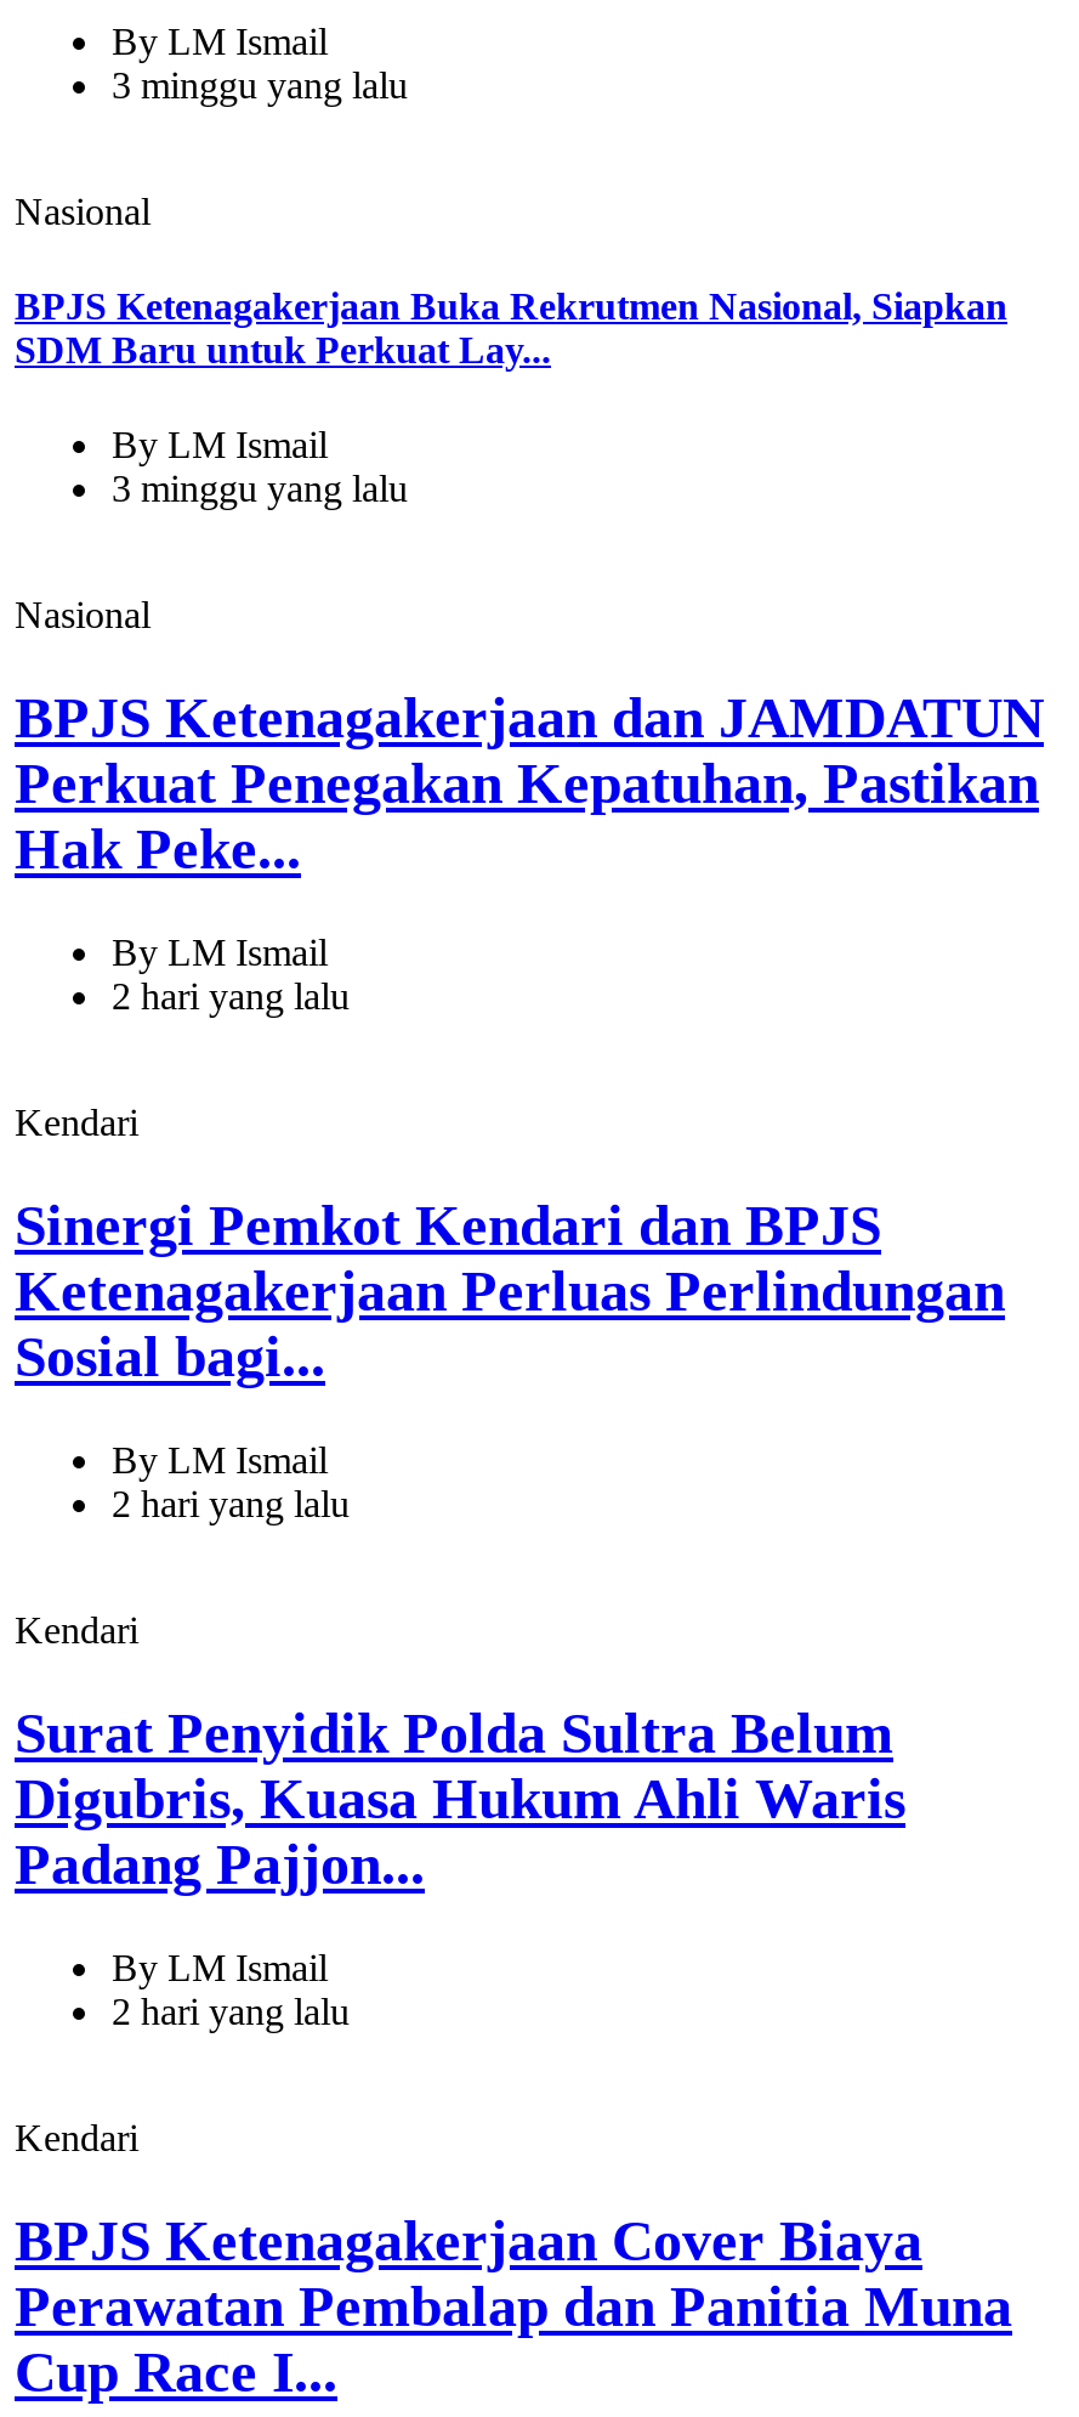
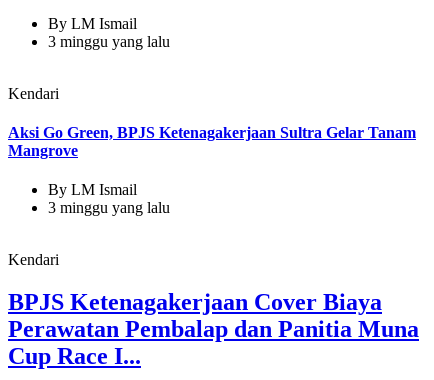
- Nasional
+ Kendari

- BPJS Ketenagakerjaan Buka Rekrutmen Nasional, Siapkan
- SDM Baru untuk Perkuat Lay...
+ Aksi Go Green, BPJS Ketenagakerjaan Sultra Gelar Tanam
+ Mangrove

- Nasional
- BPJS Ketenagakerjaan dan JAMDATUN
- Perkuat Penegakan Kepatuhan, Pastikan
- Hak Peke...
- By LM Ismail
- 2 hari yang lalu
- Kendari
- Sinergi Pemkot Kendari dan BPJS
- Ketenagakerjaan Perluas Perlindungan
- Sosial bagi...
- By LM Ismail
- 2 hari yang lalu
- Kendari
- Surat Penyidik Polda Sultra Belum
- Digubris, Kuasa Hukum Ahli Waris
- Padang Pajjon...
- By LM Ismail
- 2 hari yang lalu
